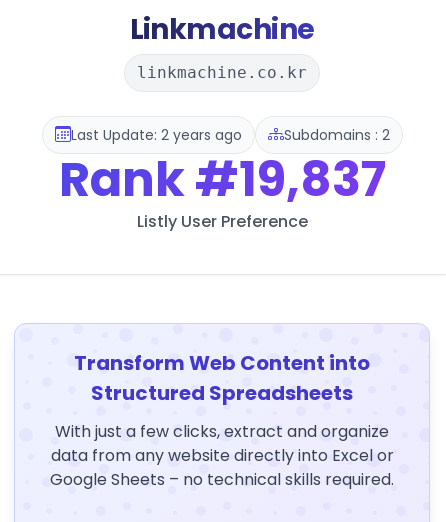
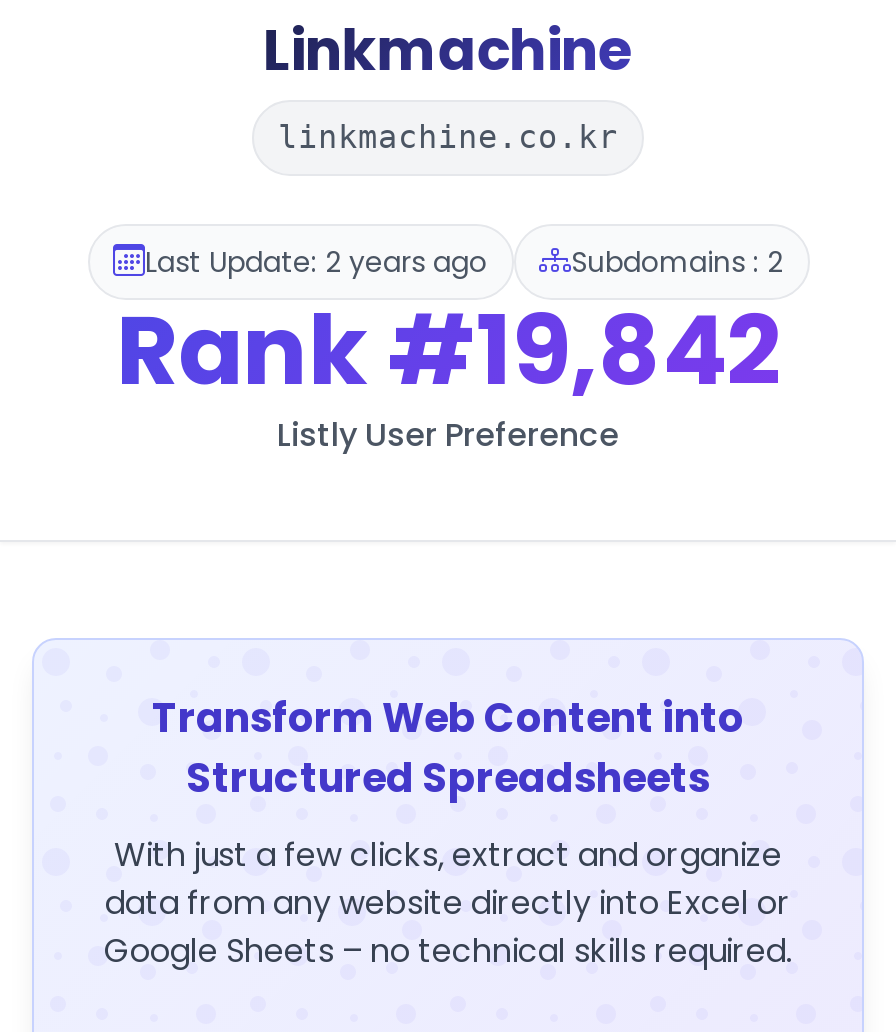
- Rank #19,837
+ Rank #19,842
